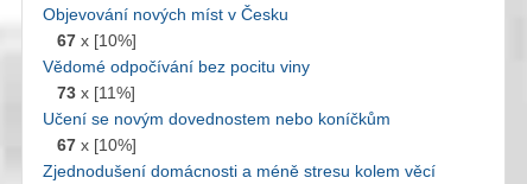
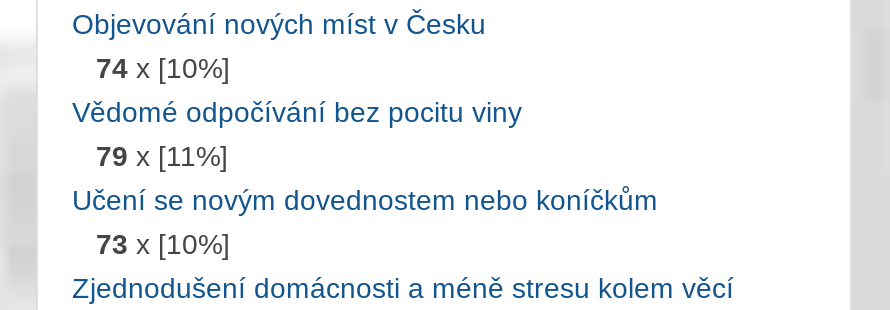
- 67 x [10%]
+ 74 x [10%]

- 73 x [11%]
+ 79 x [11%]

- 67 x [10%]
+ 73 x [10%]
